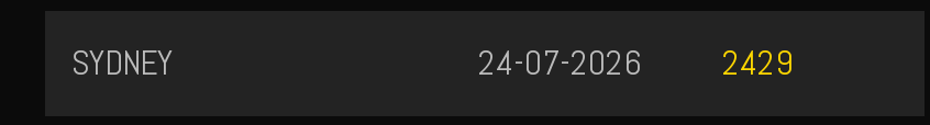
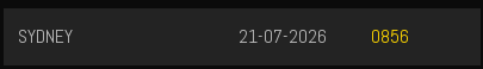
- 24-07-2026
+ 21-07-2026

- 2429
+ 0856
